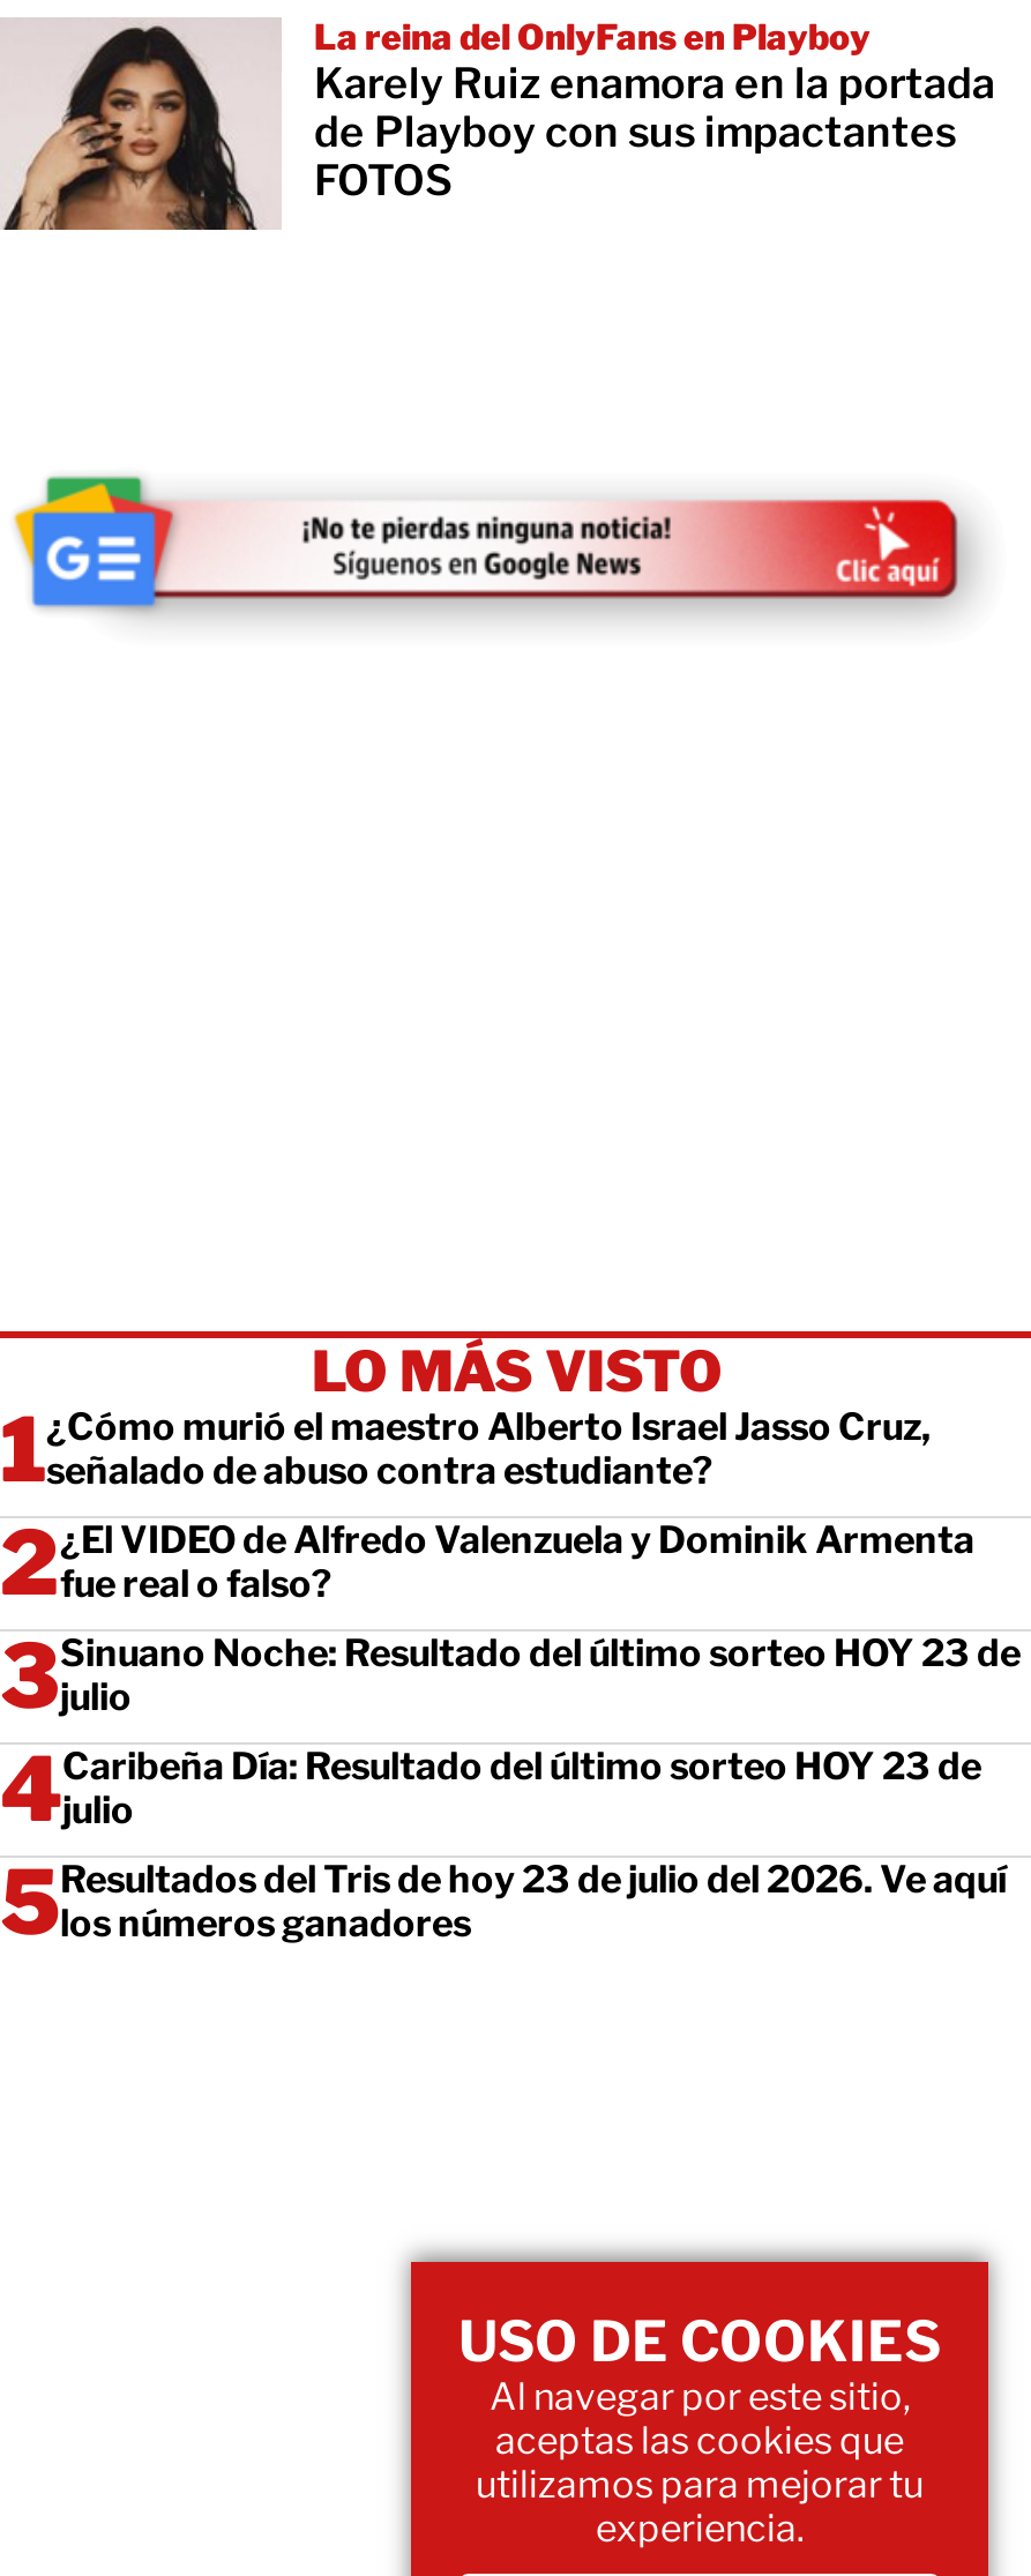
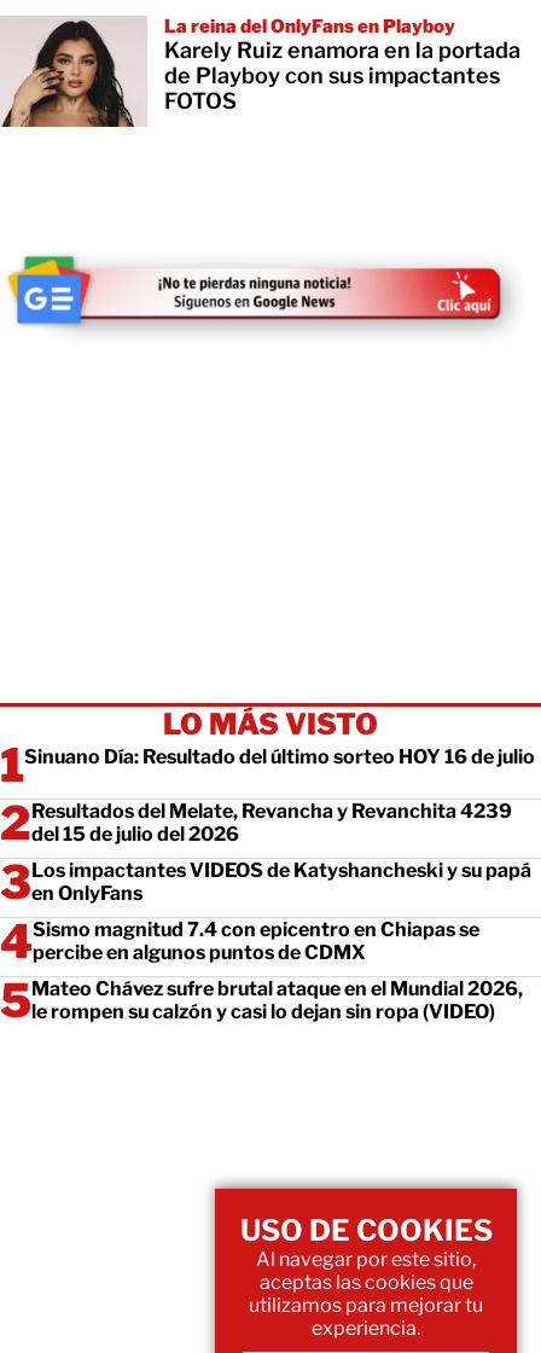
- ¿Cómo murió el maestro Alberto Israel Jasso Cruz,
- señalado de abuso contra estudiante?
+ Sinuano Día: Resultado del último sorteo HOY 16 de julio

- ¿El VIDEO de Alfredo Valenzuela y Dominik Armenta
- fue real o falso?
+ Resultados del Melate, Revancha y Revanchita 4239
+ del 15 de julio del 2026

- Sinuano Noche: Resultado del último sorteo HOY 23 de
- julio
+ Los impactantes VIDEOS de Katyshancheski y su papá
+ en OnlyFans

- Caribeña Día: Resultado del último sorteo HOY 23 de
- julio
+ Sismo magnitud 7.4 con epicentro en Chiapas se
+ percibe en algunos puntos de CDMX

- Resultados del Tris de hoy 23 de julio del 2026. Ve aquí
- los números ganadores
+ Mateo Chávez sufre brutal ataque en el Mundial 2026,
+ le rompen su calzón y casi lo dejan sin ropa (VIDEO)
